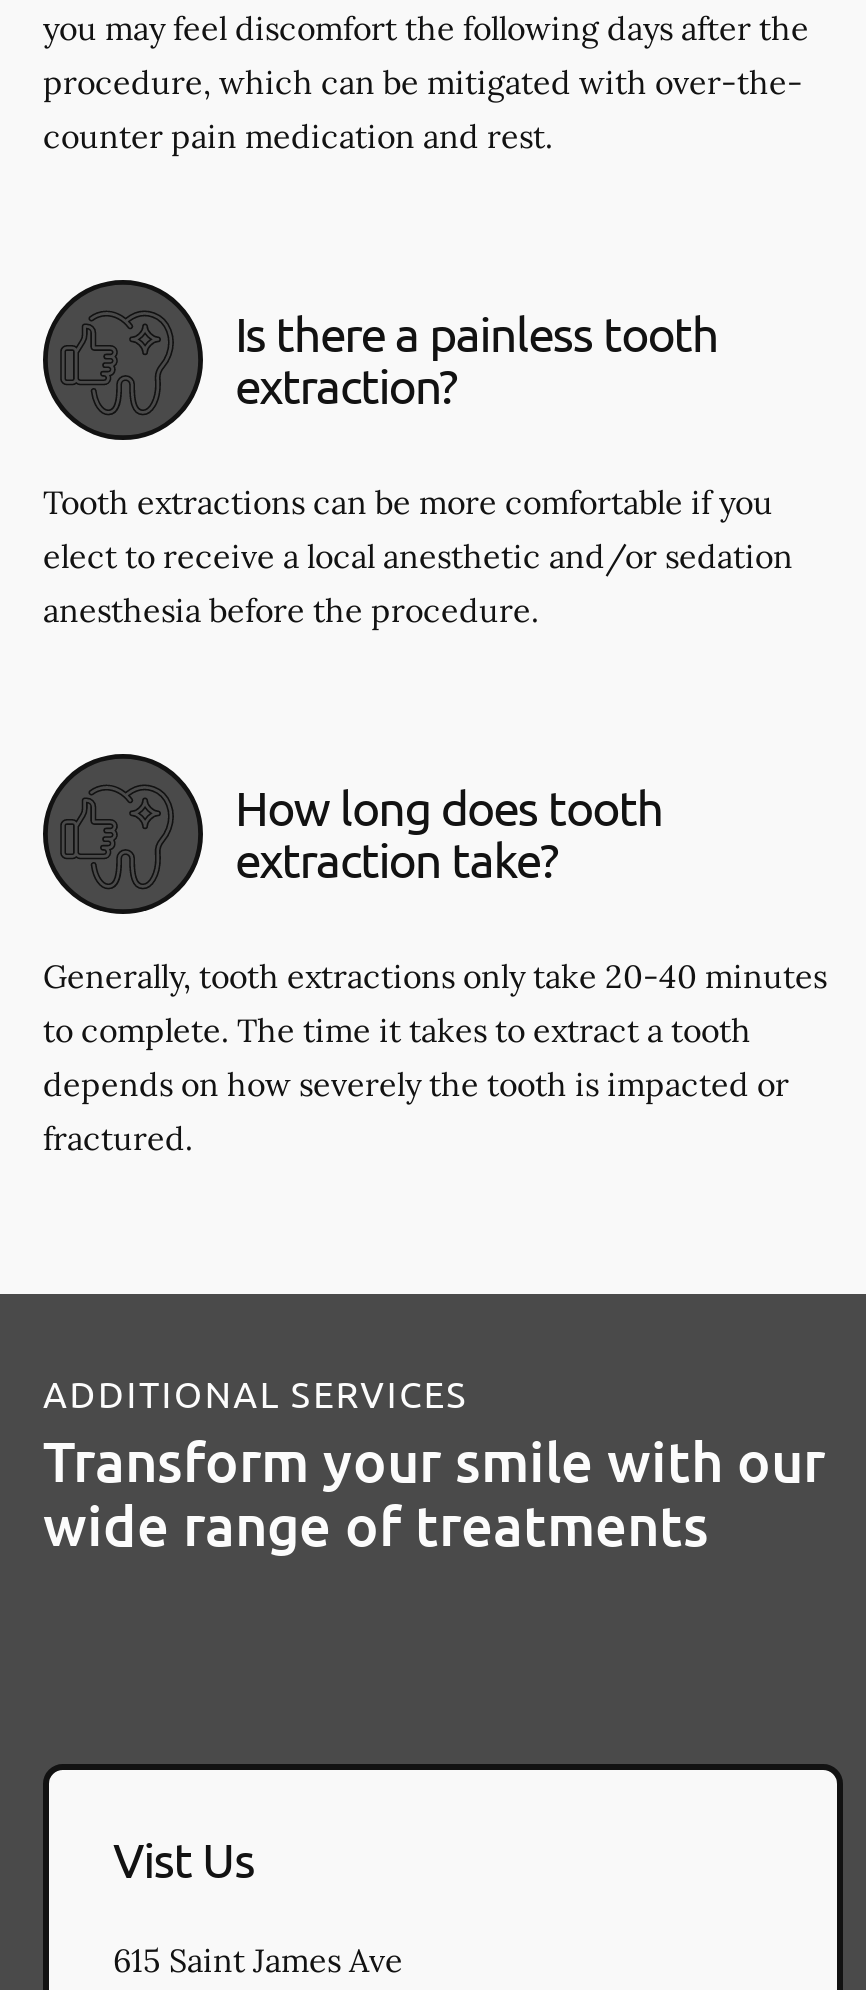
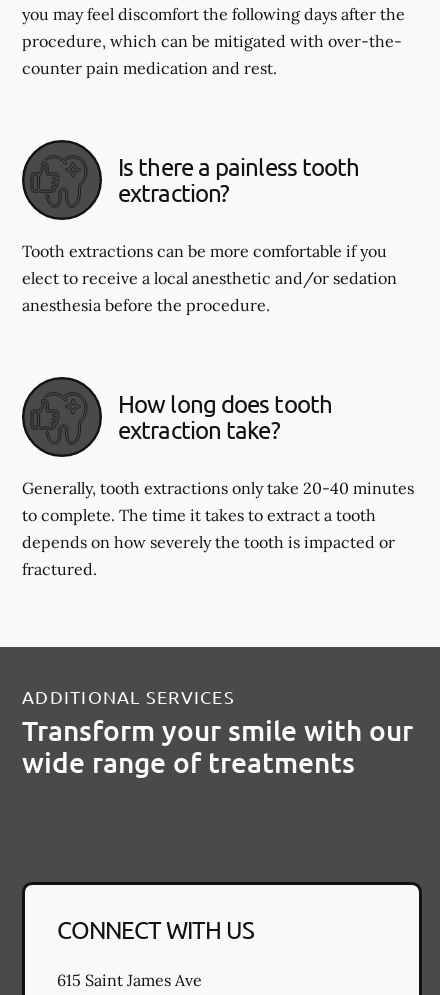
- Vist Us
+ CONNECT WITH US
